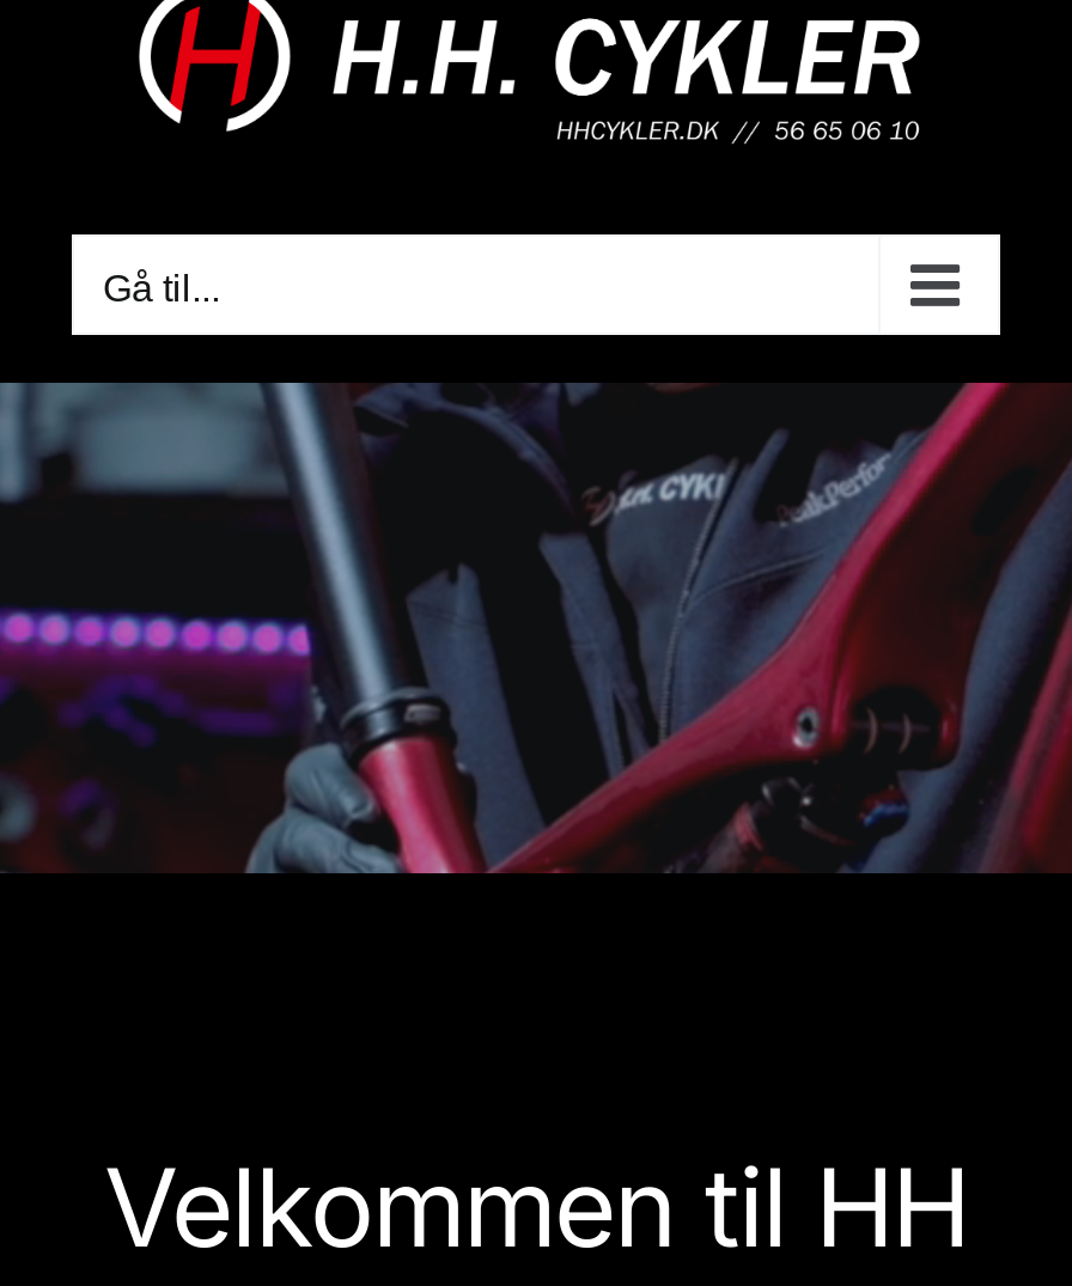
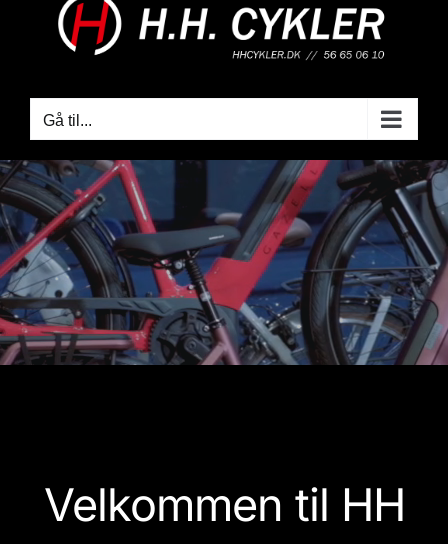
- [image]
+ [image]
